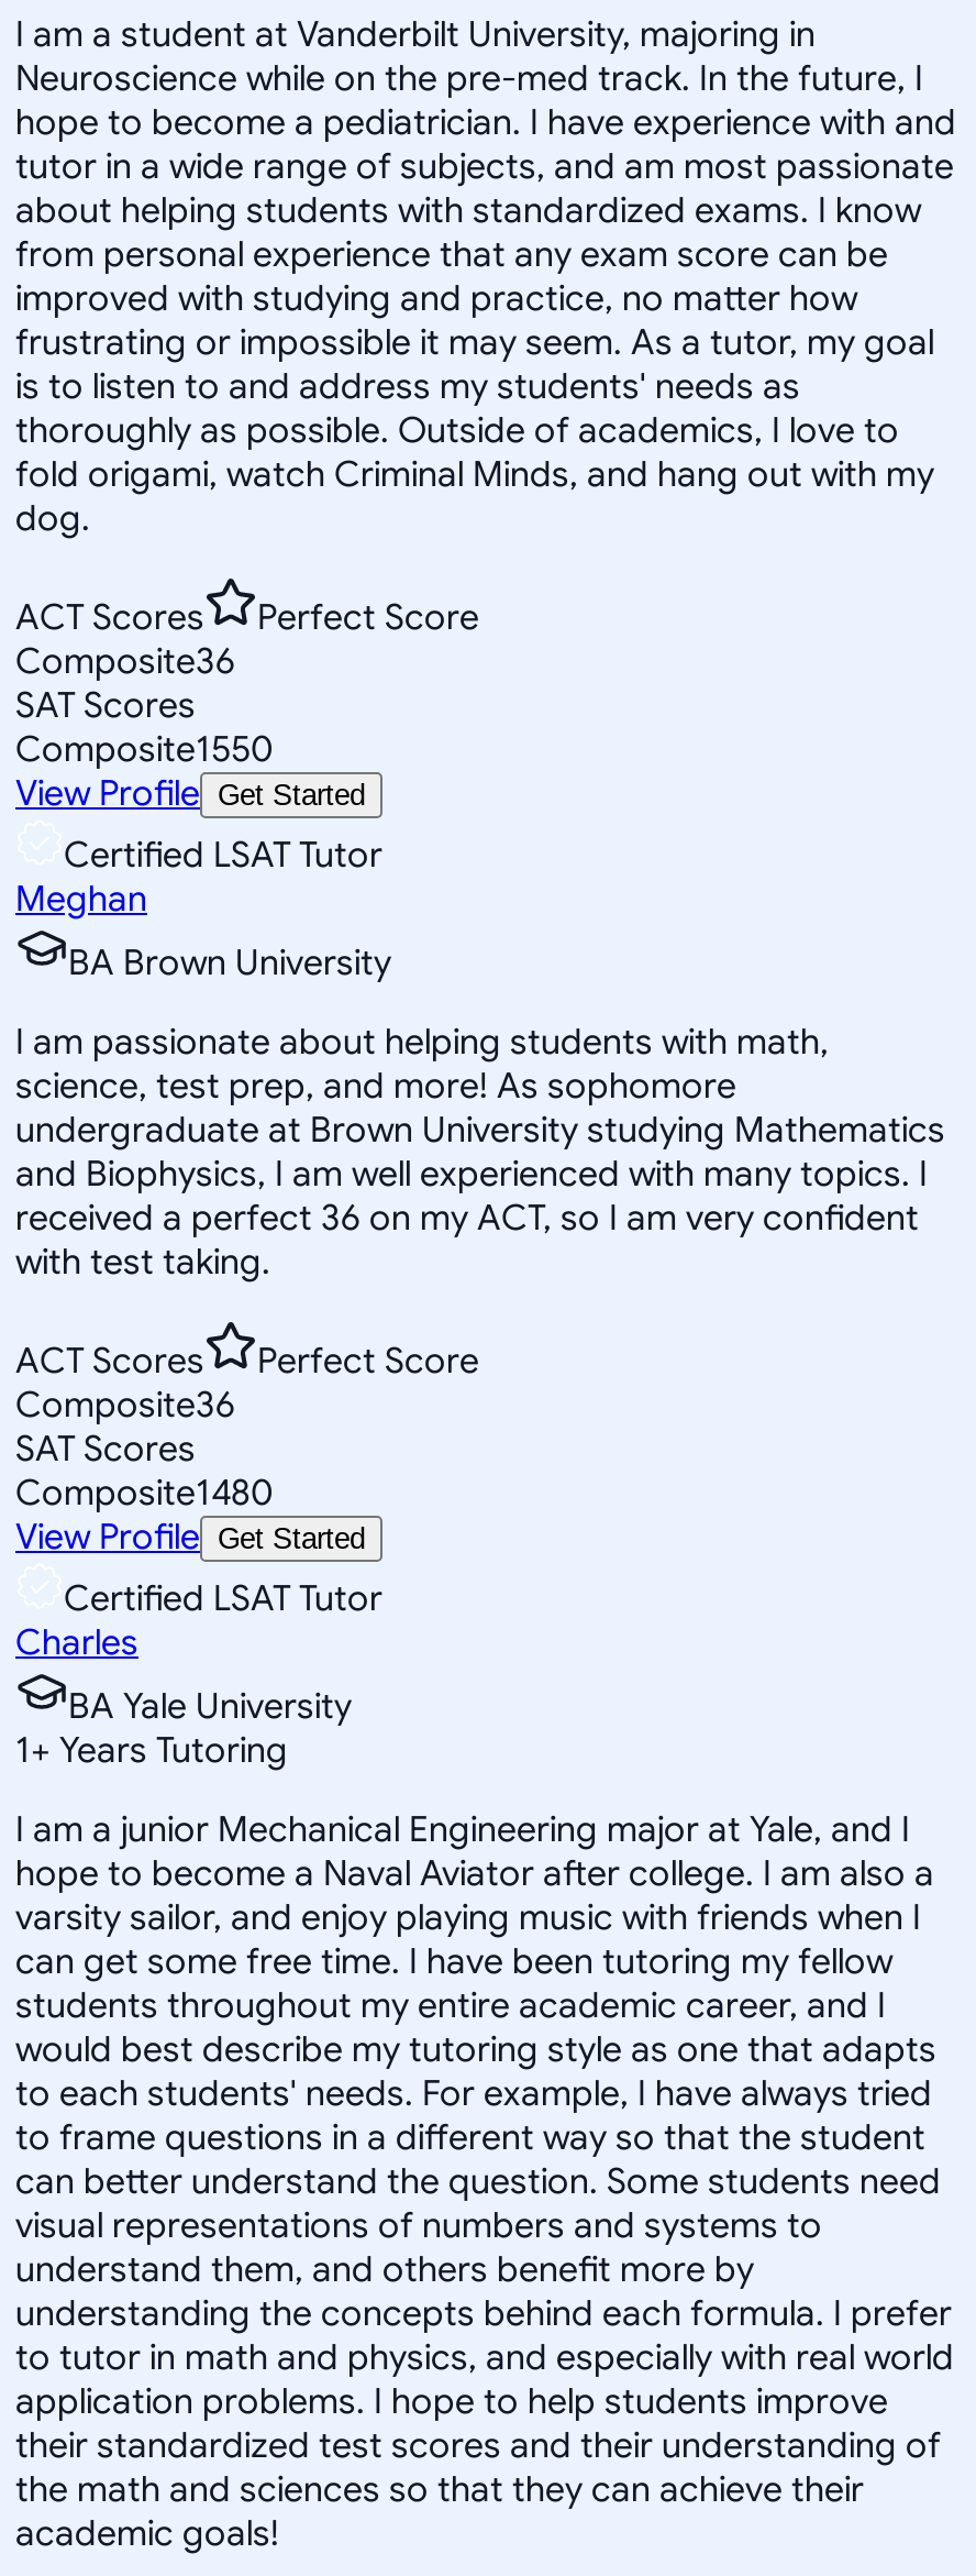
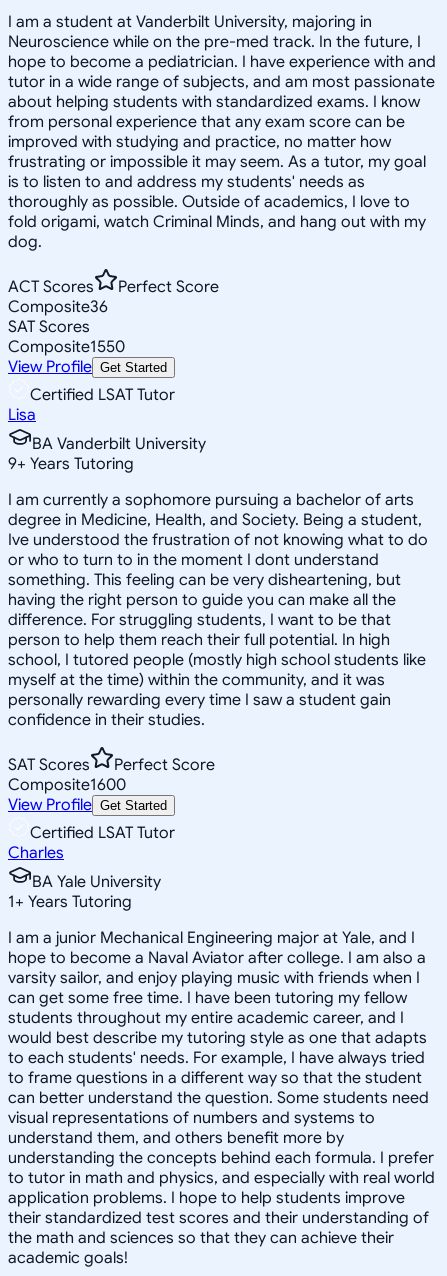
- Meghan
- BA Brown University
- I am passionate about helping students with math,
- science, test prep, and more! As sophomore
- undergraduate at Brown University studying Mathematics
- and Biophysics, I am well experienced with many topics. I
- received a perfect 36 on my ACT, so I am very confident
- with test taking.
- ACT Scores
- Perfect Score
- Composite36
+ Lisa
+ BA Vanderbilt University
+ 9+ Years Tutoring
+ I am currently a sophomore pursuing a bachelor of arts
+ degree in Medicine, Health, and Society. Being a student,
+ Ive understood the frustration of not knowing what to do
+ or who to turn to in the moment I dont understand
+ something. This feeling can be very disheartening, but
+ having the right person to guide you can make all the
+ difference. For struggling students, I want to be that
+ person to help them reach their full potential. In high
+ school, I tutored people (mostly high school students like
+ myself at the time) within the community, and it was
+ personally rewarding every time I saw a student gain
+ confidence in their studies.

- Composite1480
+ Perfect Score
+ Composite1600
